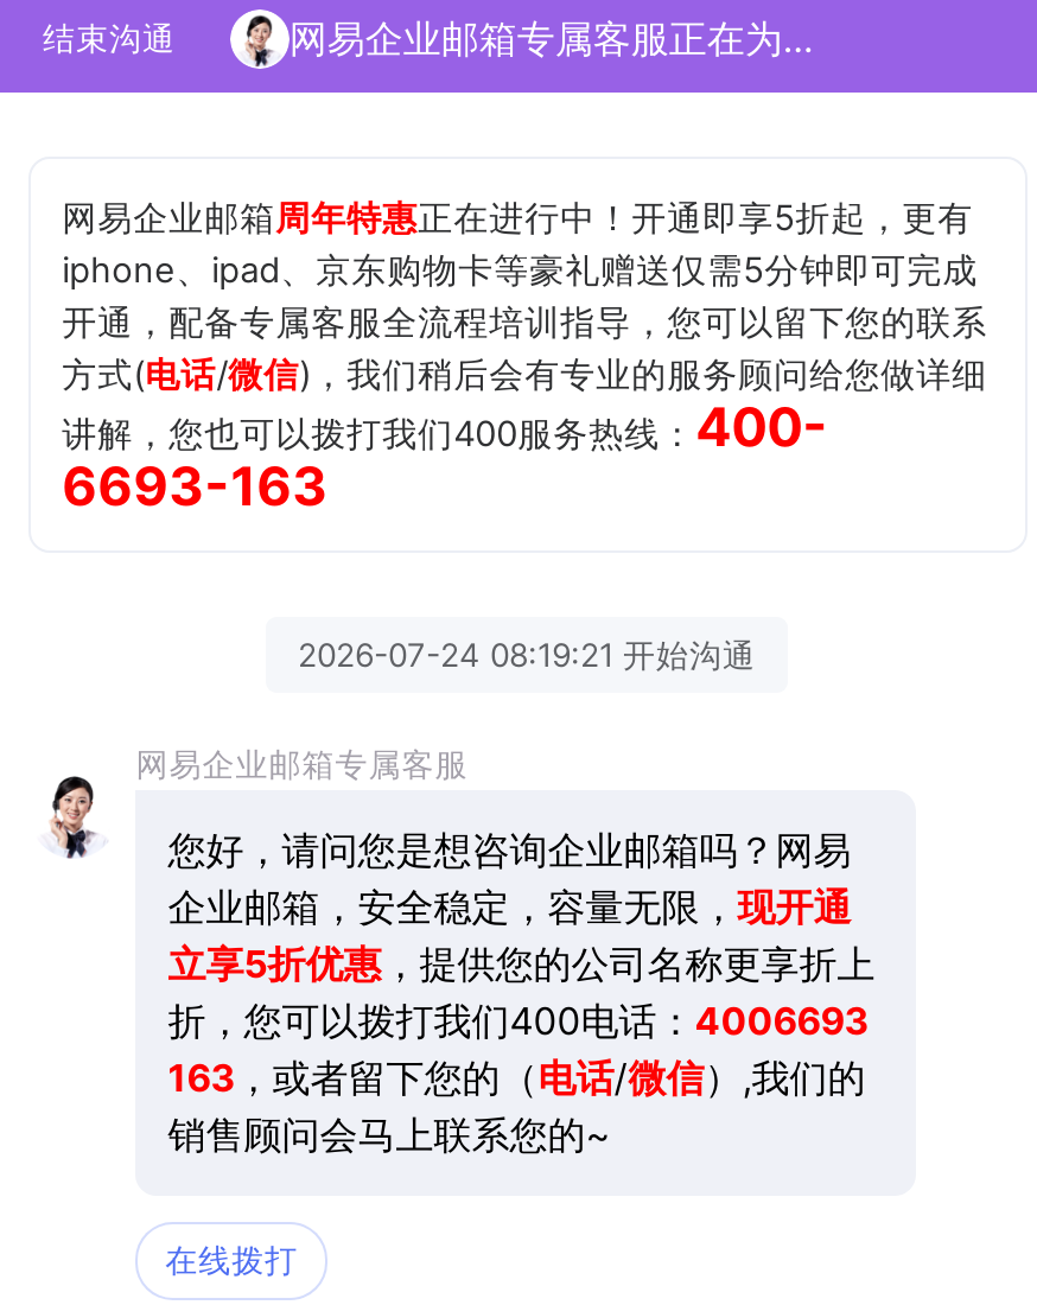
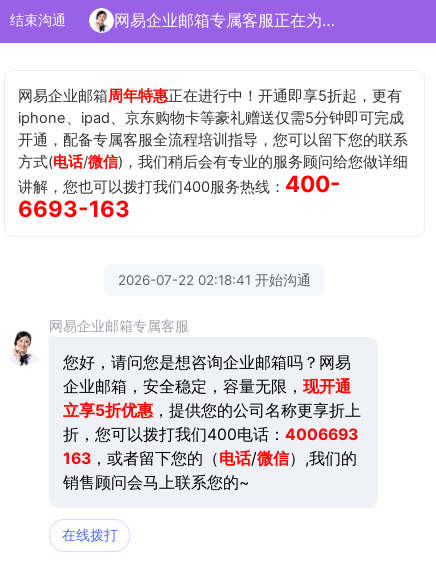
- 2026-07-24 08:19:21 开始沟通
+ 2026-07-22 02:18:41 开始沟通
